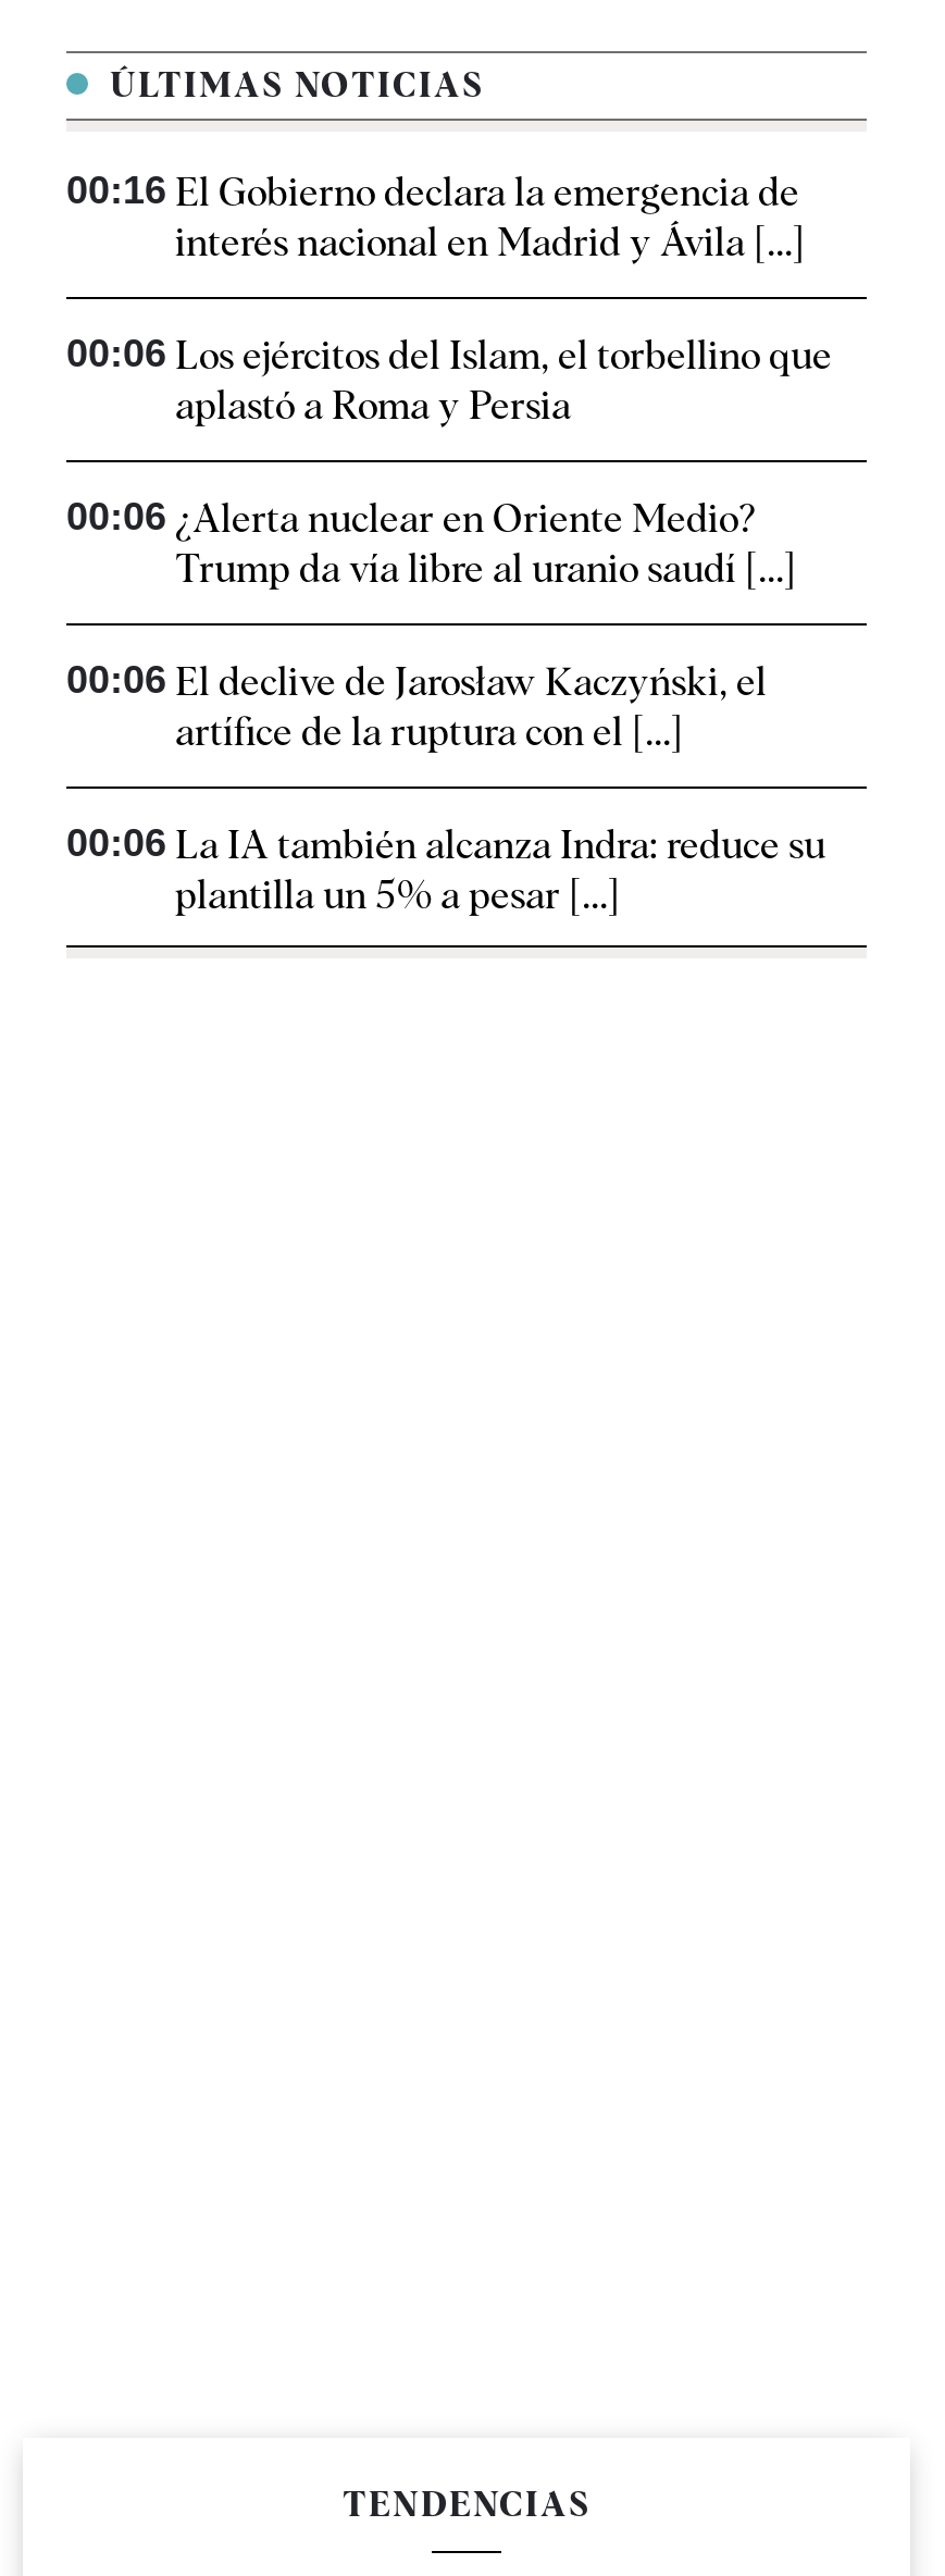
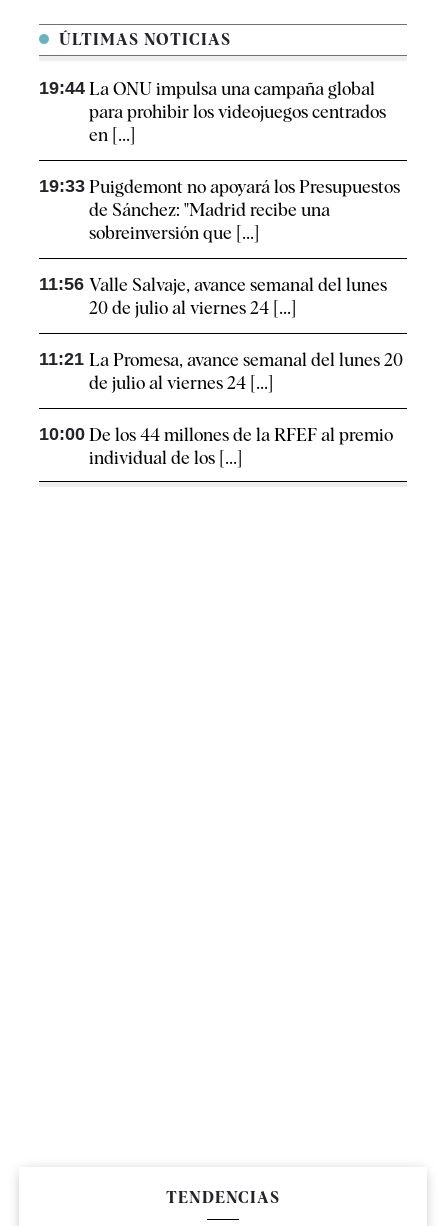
- 00:16 El Gobierno declara la emergencia de
- interés nacional en Madrid y Ávila [...]
+ 19:44 La ONU impulsa una campaña global
+ para prohibir los videojuegos centrados
+ en [...]

- 00:06 Los ejércitos del Islam, el torbellino que
- aplastó a Roma y Persia
+ 19:33 Puigdemont no apoyará los Presupuestos
+ de Sánchez: "Madrid recibe una
+ sobreinversión que [...]

- 00:06 ¿Alerta nuclear en Oriente Medio?
- Trump da vía libre al uranio saudí [...]
+ 11:56 Valle Salvaje, avance semanal del lunes
+ 20 de julio al viernes 24 [...]

- 00:06 El declive de Jarosław Kaczyński, el
- artífice de la ruptura con el [...]
+ 11:21 La Promesa, avance semanal del lunes 20
+ de julio al viernes 24 [...]

- 00:06 La IA también alcanza Indra: reduce su
- plantilla un 5% a pesar [...]
+ 10:00 De los 44 millones de la RFEF al premio
+ individual de los [...]
